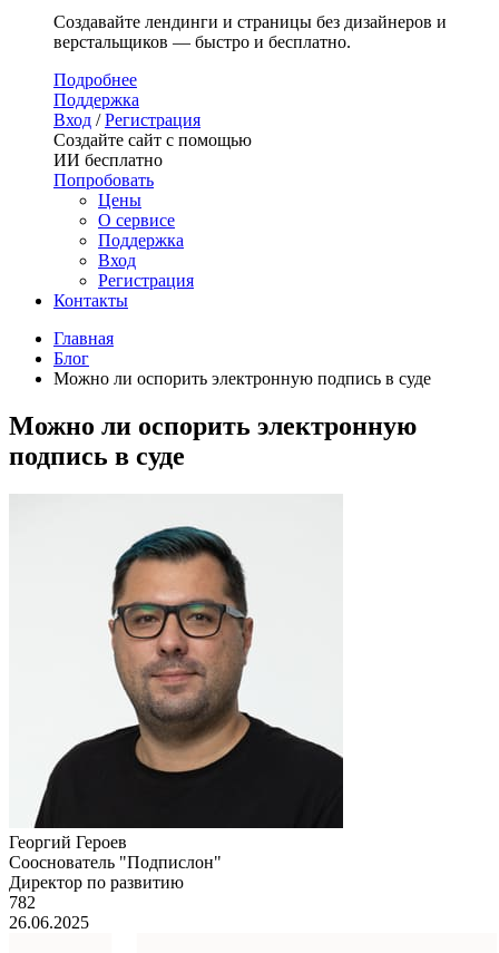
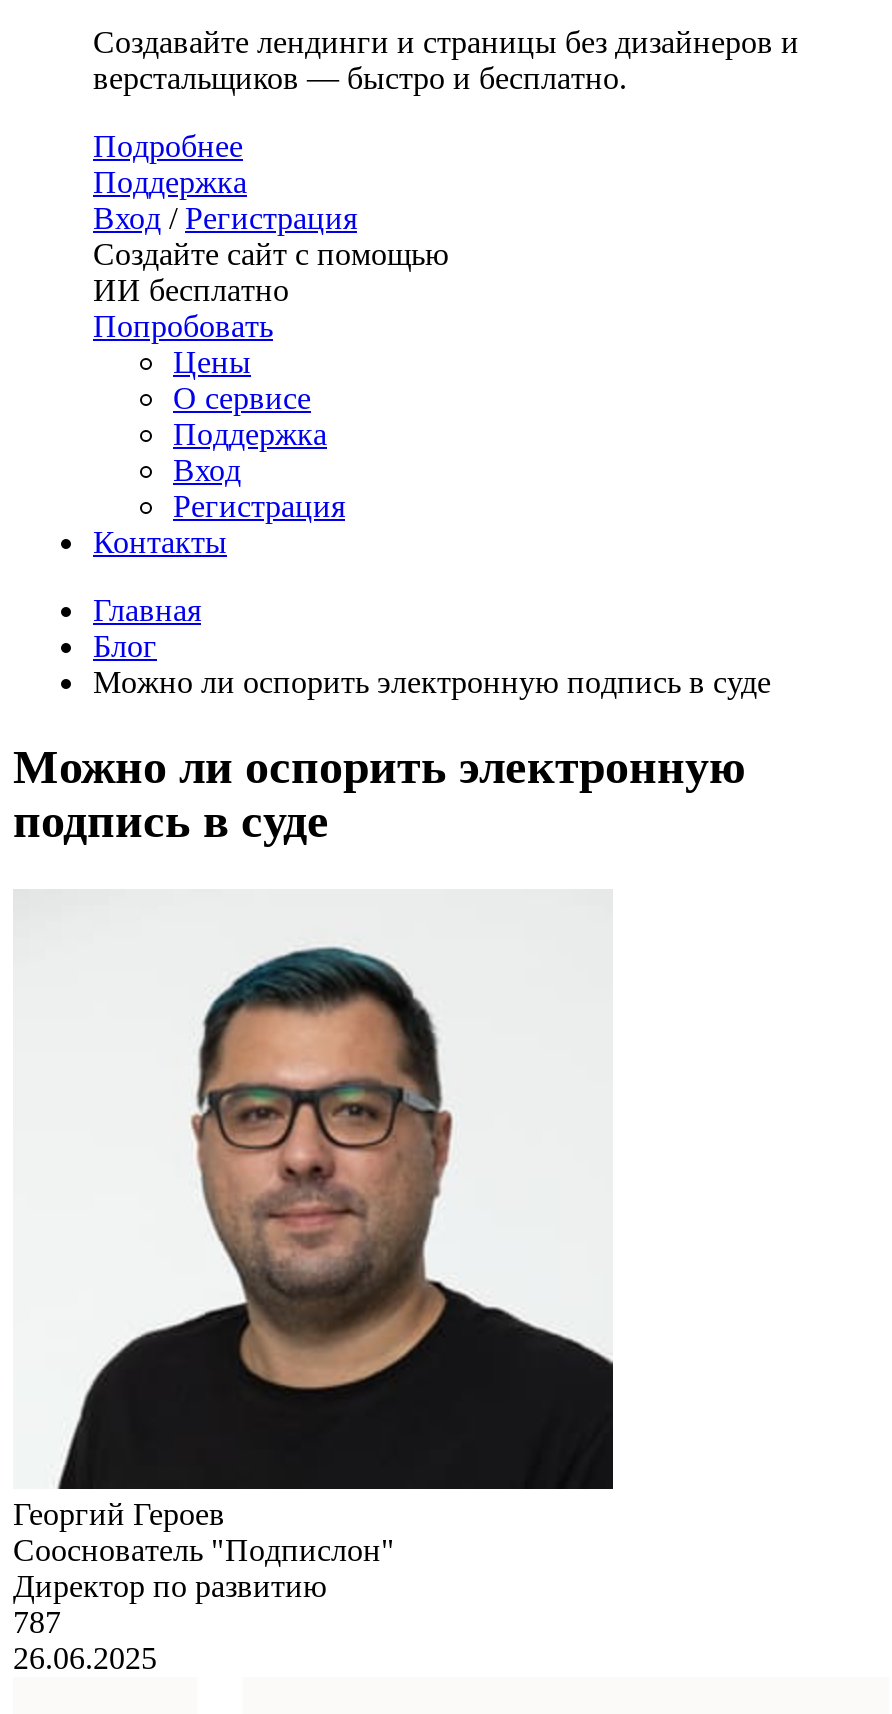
- 782
+ 787
